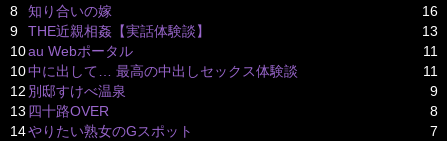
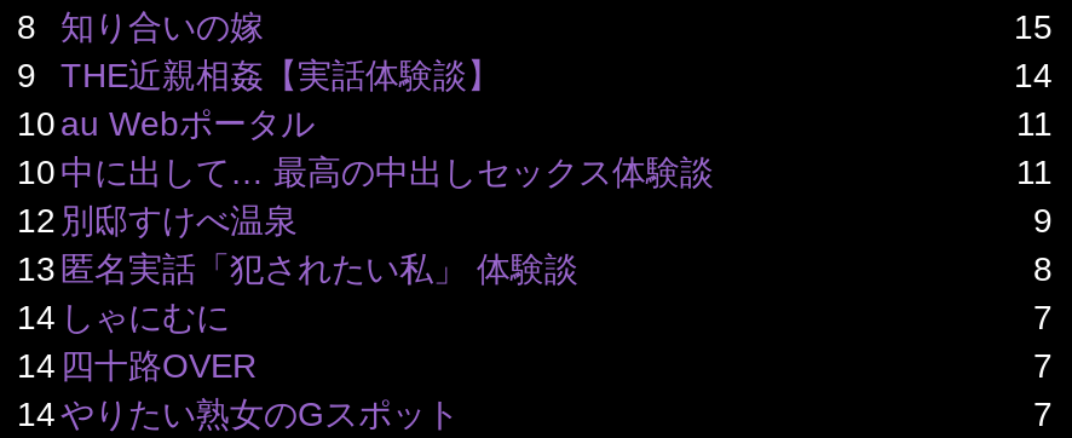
- 16
+ 15

- 13
+ 14

- 13 四十路OVER
+ 13 匿名実話「犯されたい私」 体験談

+ 14 しゃにむに
+ 7
+ 14 四十路OVER
+ 7
